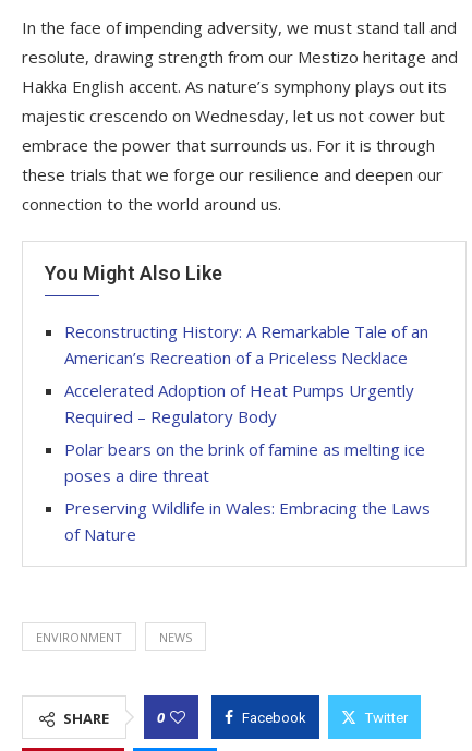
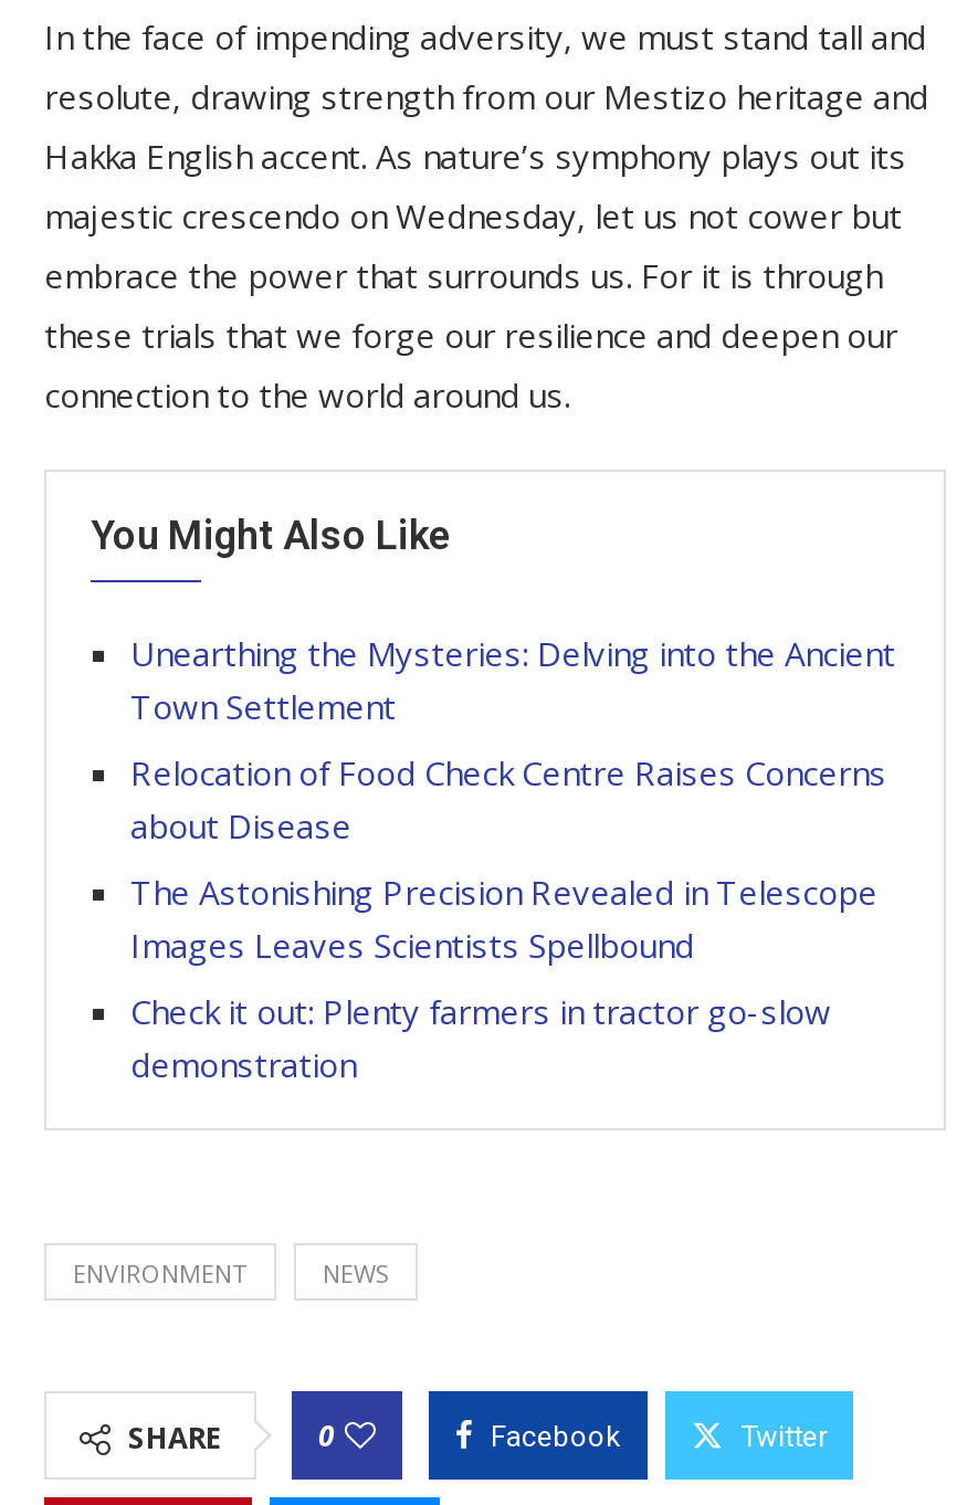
- Reconstructing History: A Remarkable Tale of an
- American’s Recreation of a Priceless Necklace
+ Unearthing the Mysteries: Delving into the Ancient
+ Town Settlement

- Accelerated Adoption of Heat Pumps Urgently
- Required – Regulatory Body
+ Relocation of Food Check Centre Raises Concerns
+ about Disease

- Polar bears on the brink of famine as melting ice
- poses a dire threat
+ The Astonishing Precision Revealed in Telescope
+ Images Leaves Scientists Spellbound

- Preserving Wildlife in Wales: Embracing the Laws
- of Nature
+ Check it out: Plenty farmers in tractor go-slow
+ demonstration
